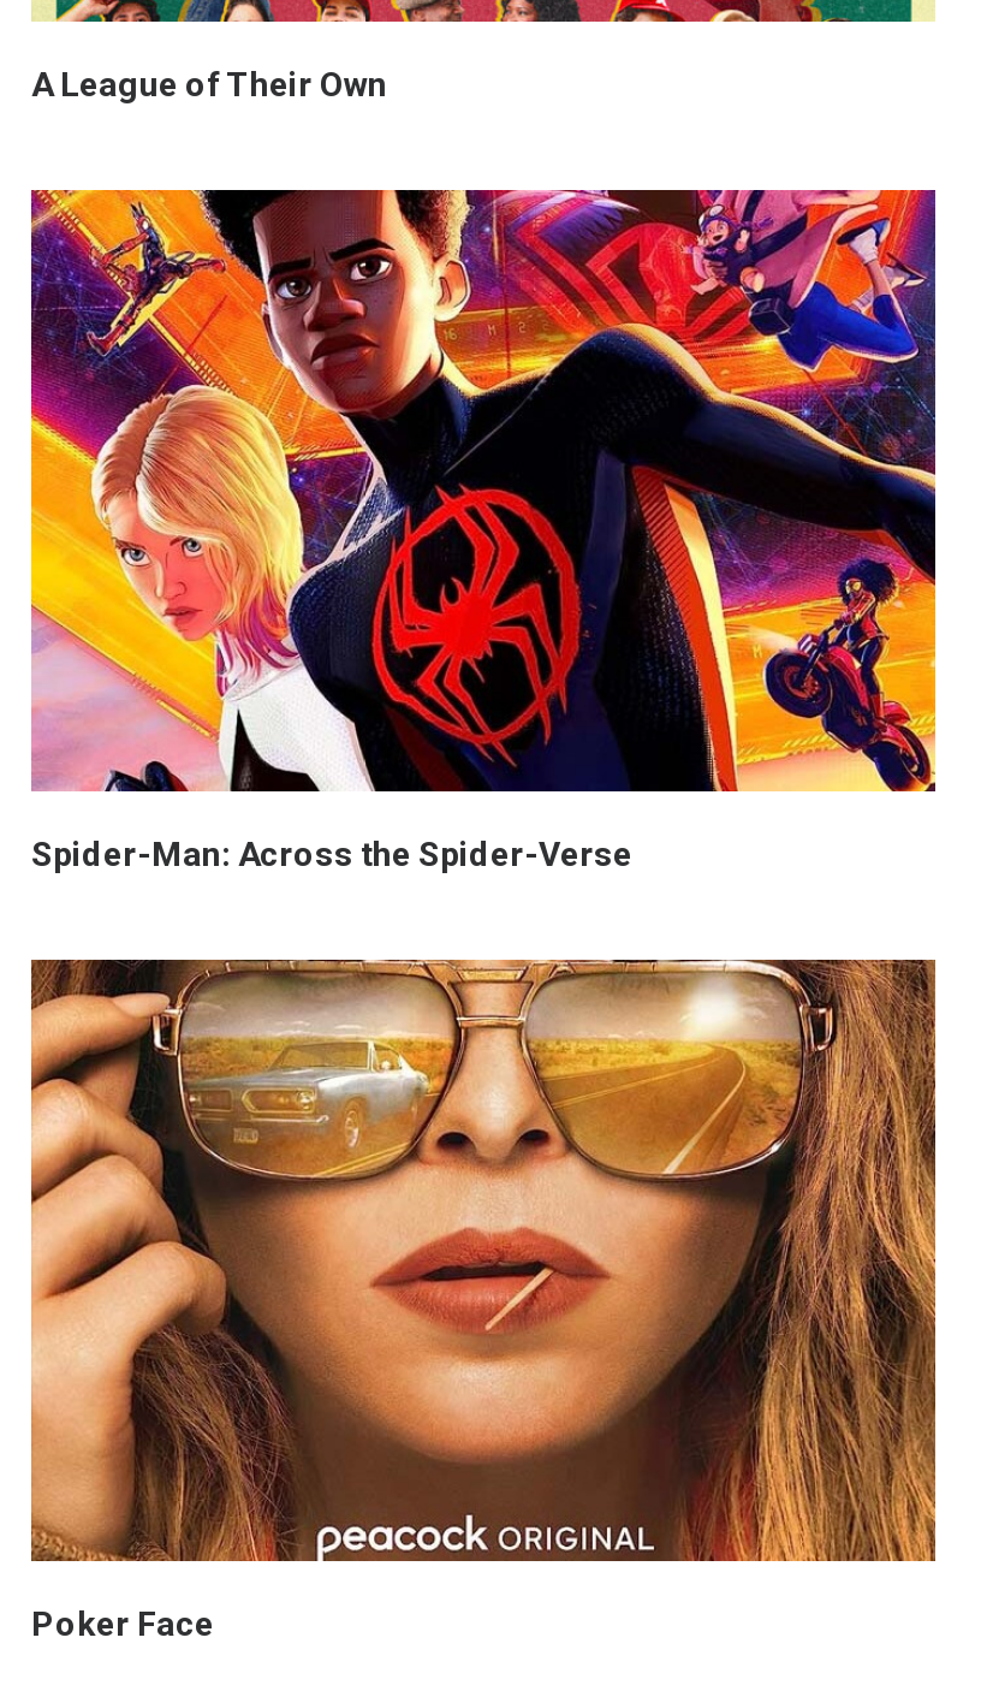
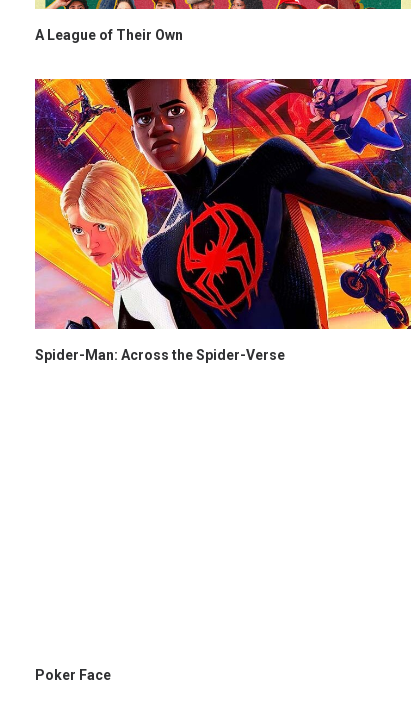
- [image]
